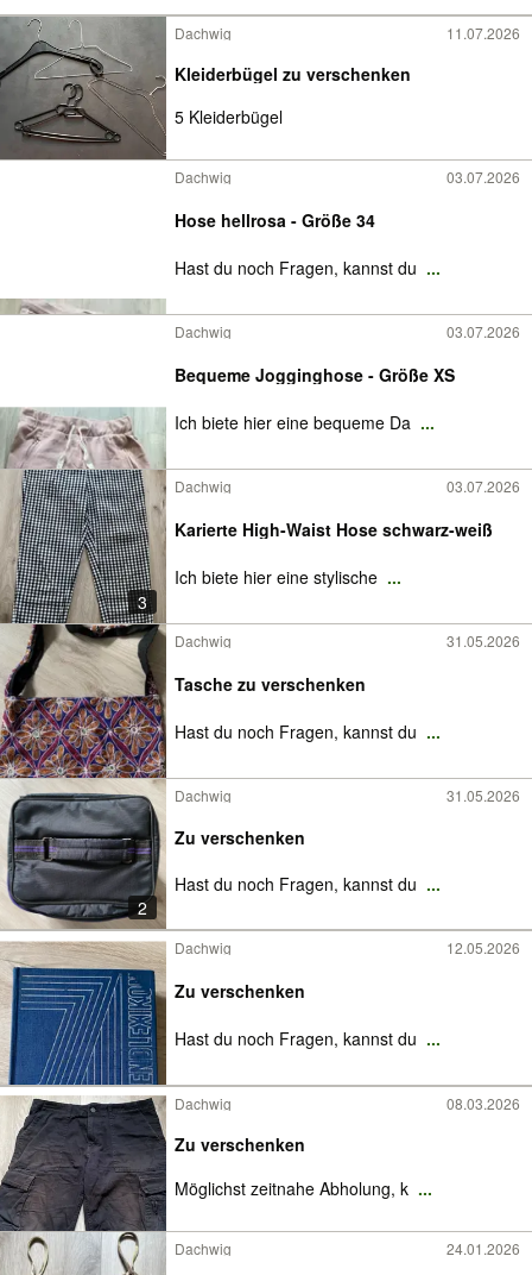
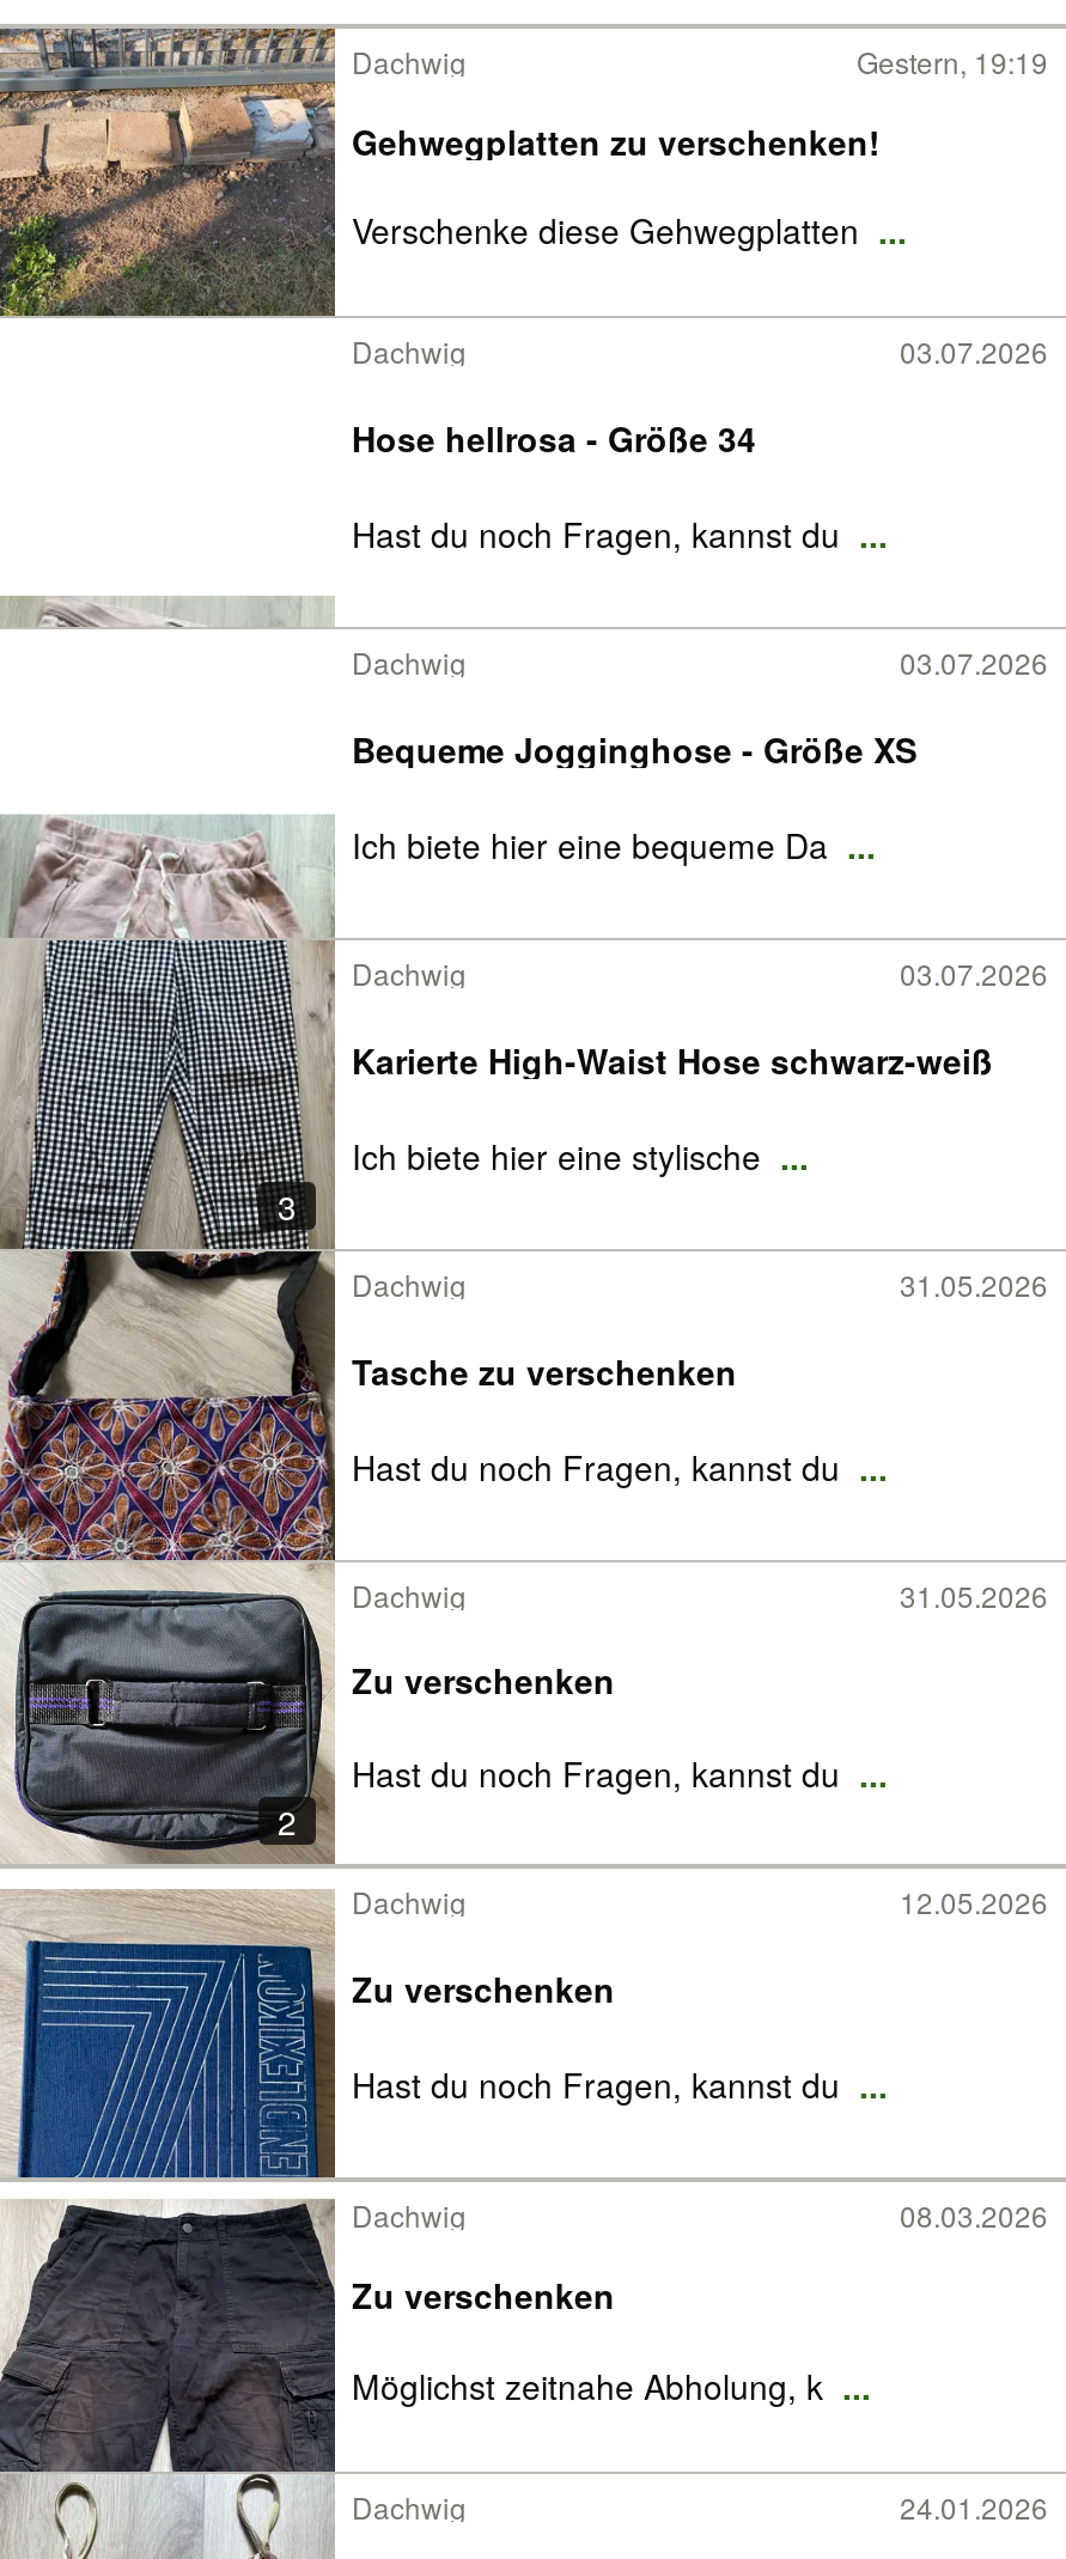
- [image]
- Kleiderbügel zu verschenken
+ [image]
+ Gehwegplatten zu verschenken!

- 11.07.2026
+ Gestern, 19:19

- 5 Kleiderbügel
+ Verschenke diese Gehwegplatten ...
